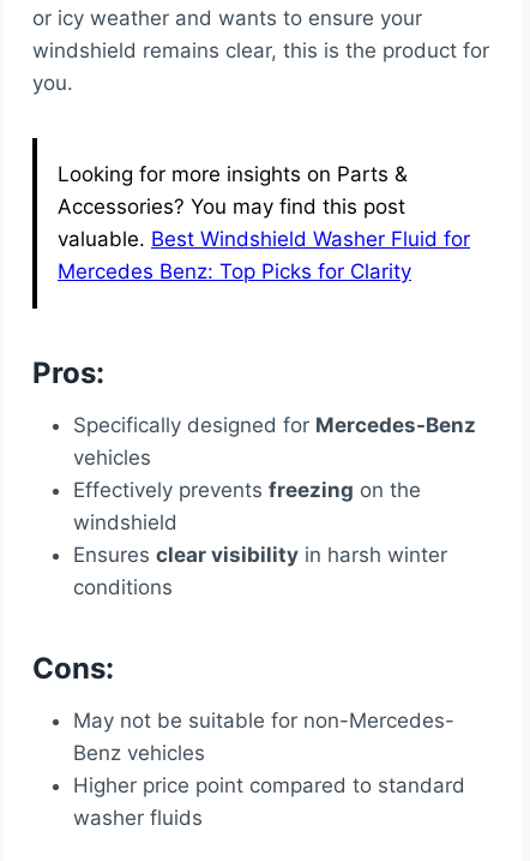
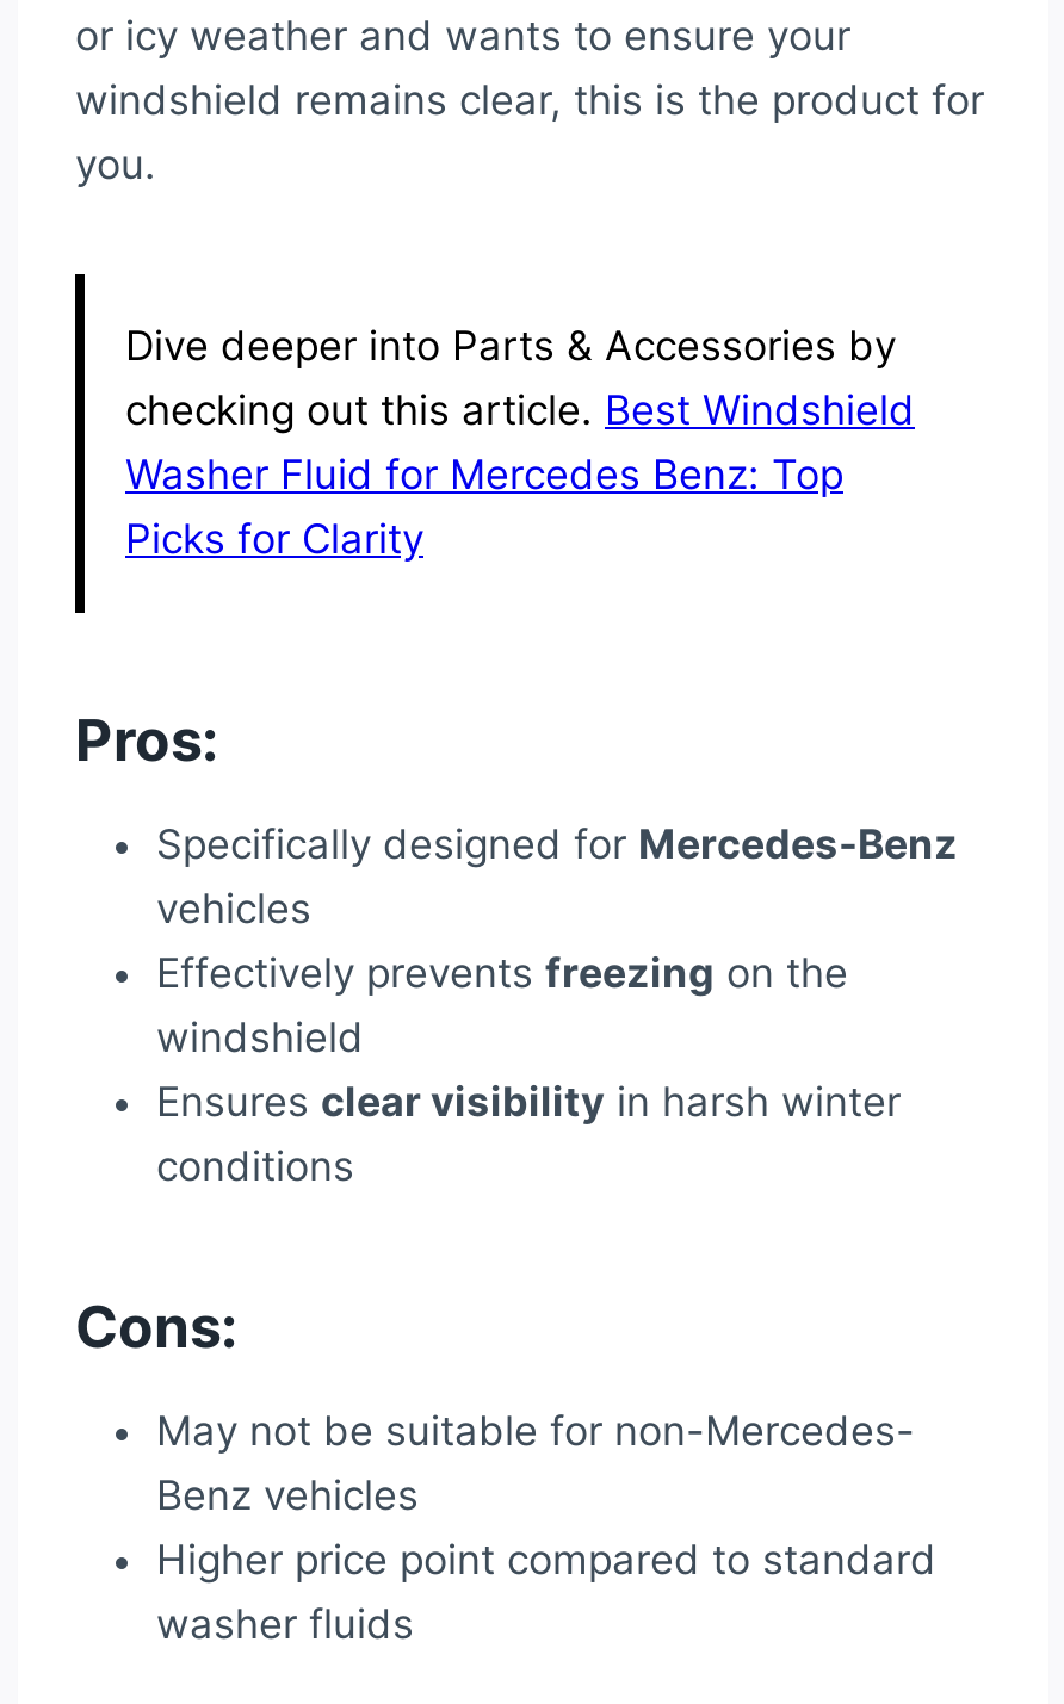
- Looking for more insights on Parts &
- Accessories? You may find this post
- valuable. Best Windshield Washer Fluid for
- Mercedes Benz: Top Picks for Clarity
+ Dive deeper into Parts & Accessories by
+ checking out this article. Best Windshield
+ Washer Fluid for Mercedes Benz: Top
+ Picks for Clarity
